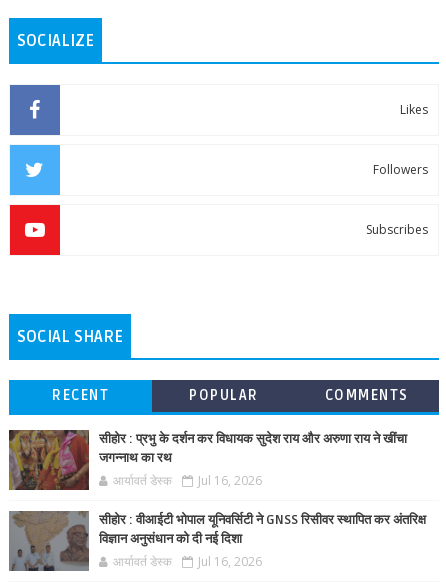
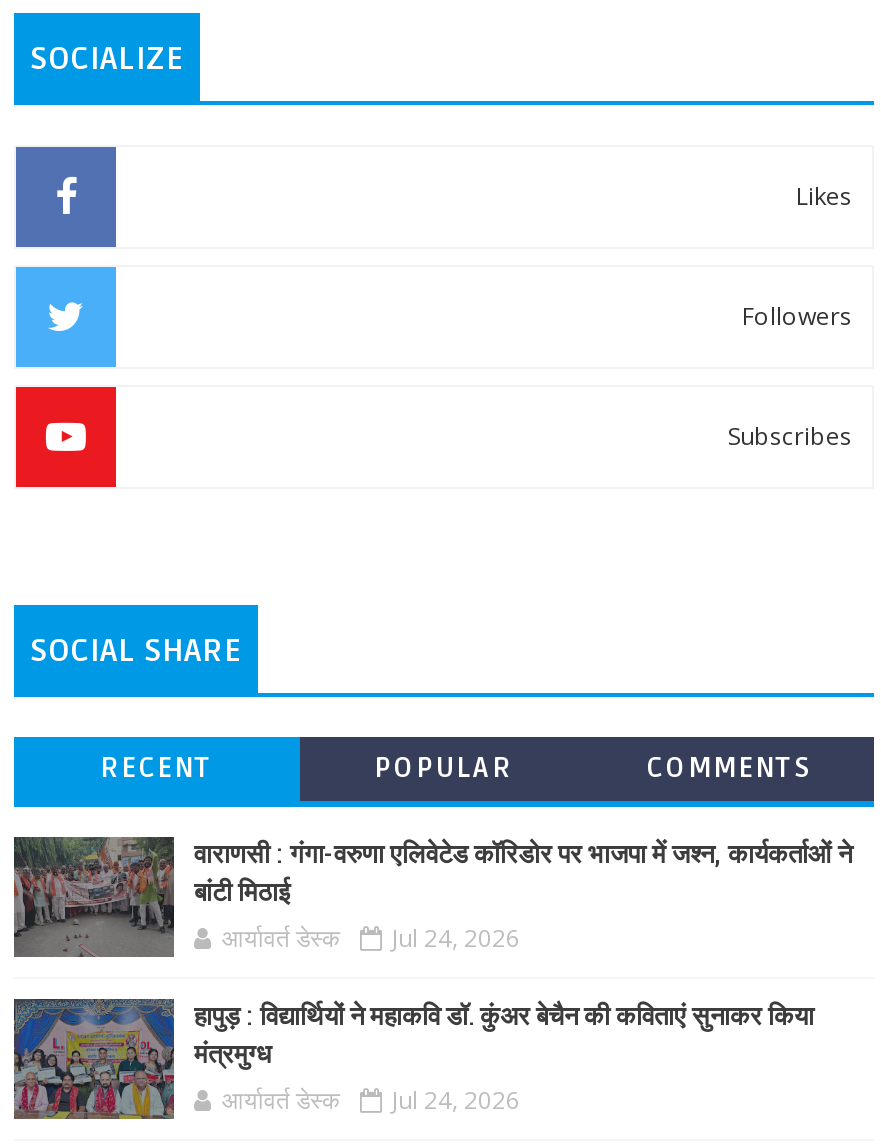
- [image]
- सीहोर : प्रभु के दर्शन कर विधायक सुदेश राय और अरुणा राय ने खींचा
- जगन्नाथ का रथ
+ [image]
+ वाराणसी : गंगा-वरुणा एलिवेटेड कॉरिडोर पर भाजपा में जश्न, कार्यकर्ताओं ने
+ बांटी मिठाई

- आर्यावर्त डेस्क Jul 16, 2026
+ आर्यावर्त डेस्क Jul 24, 2026

- [image]
- सीहोर : वीआईटी भोपाल यूनिवर्सिटी ने GNSS रिसीवर स्थापित कर अंतरिक्ष
- विज्ञान अनुसंधान को दी नई दिशा
+ [image]
+ हापुड़ : विद्यार्थियों ने महाकवि डाॅ. कुंअर बेचैन की कविताएं सुनाकर किया
+ मंत्रमुग्ध

- आर्यावर्त डेस्क Jul 16, 2026
+ आर्यावर्त डेस्क Jul 24, 2026
